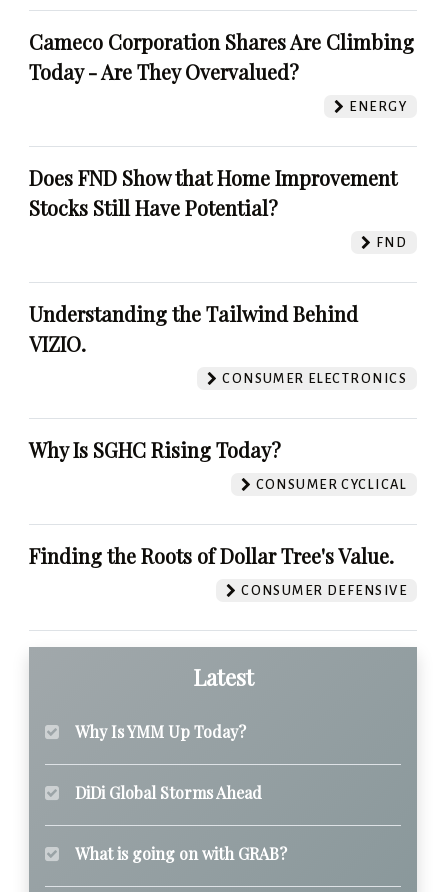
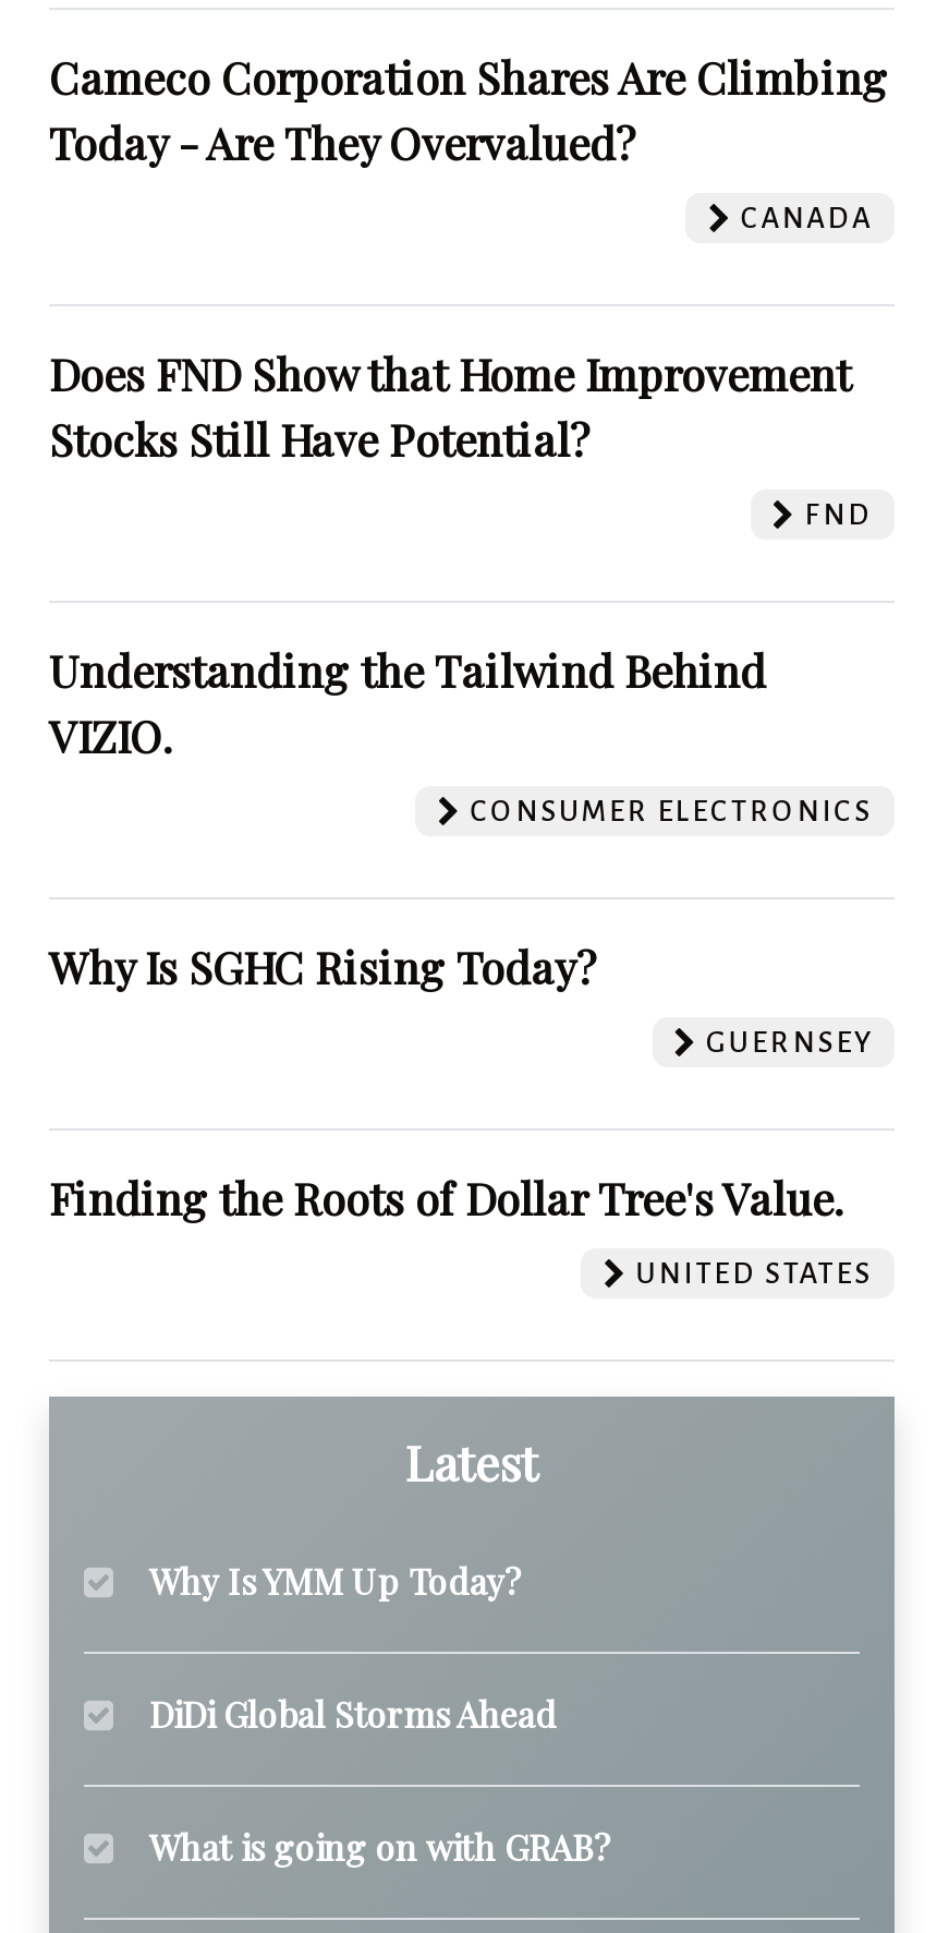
- ENERGY
+ CANADA

- CONSUMER CYCLICAL
+ GUERNSEY

- CONSUMER DEFENSIVE
+ UNITED STATES
